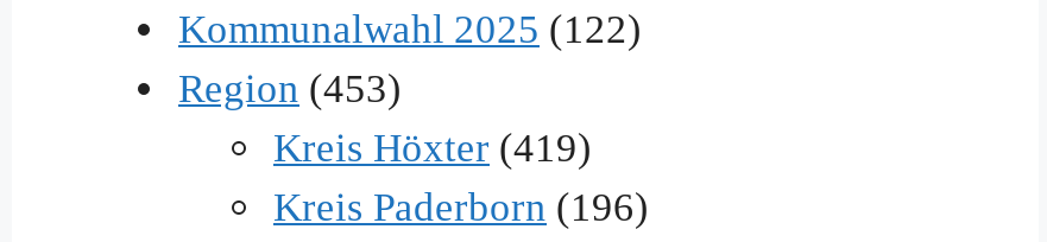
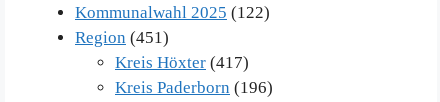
- Region (453)
+ Region (451)

- Kreis Höxter (419)
+ Kreis Höxter (417)
